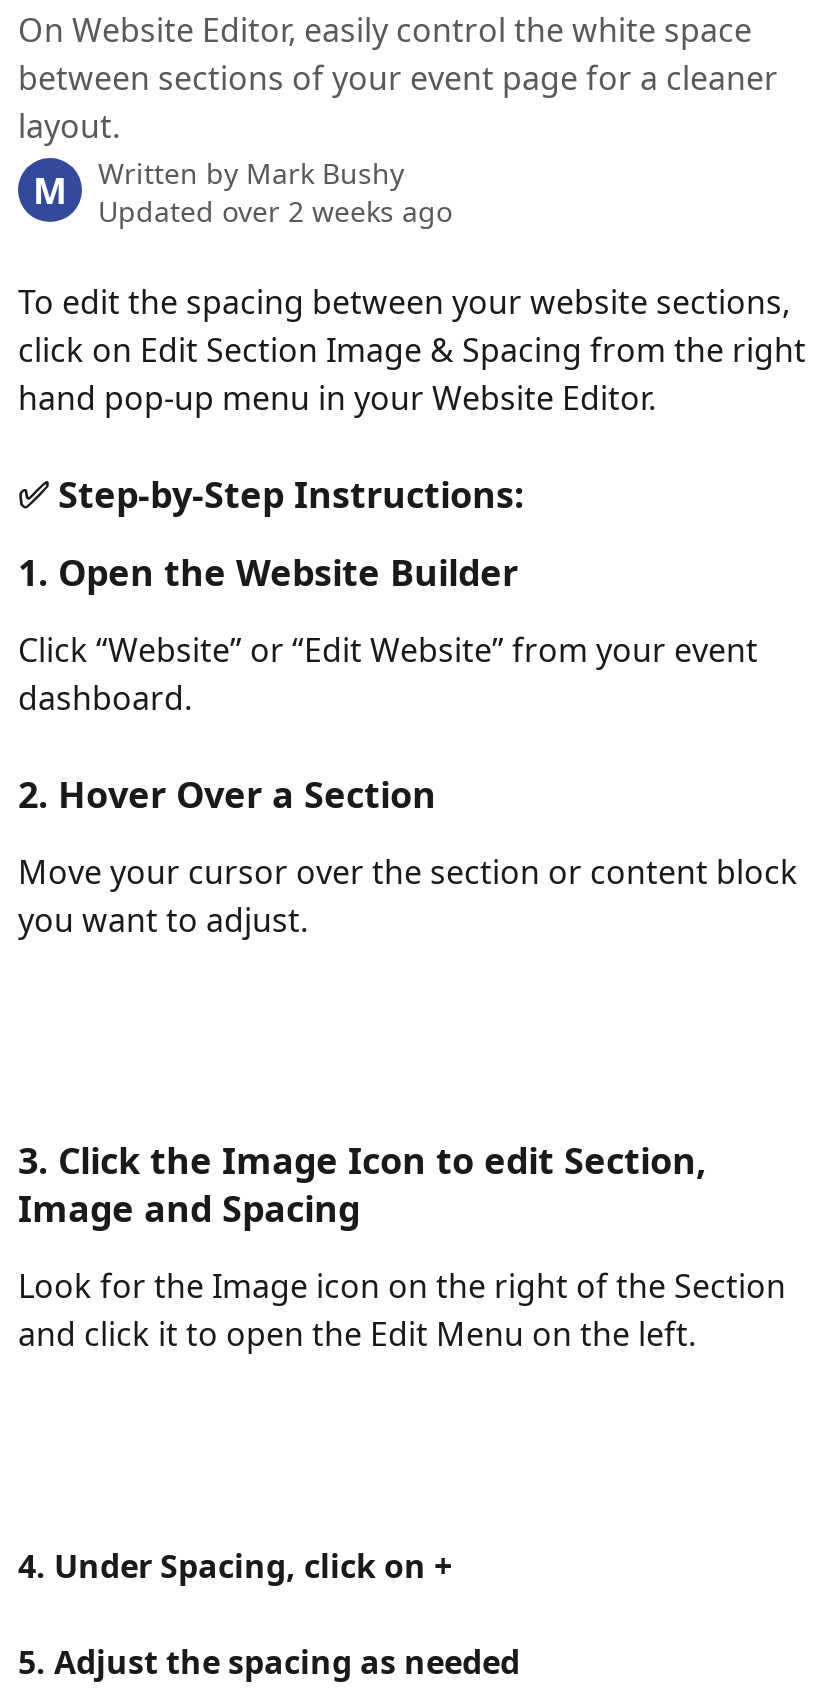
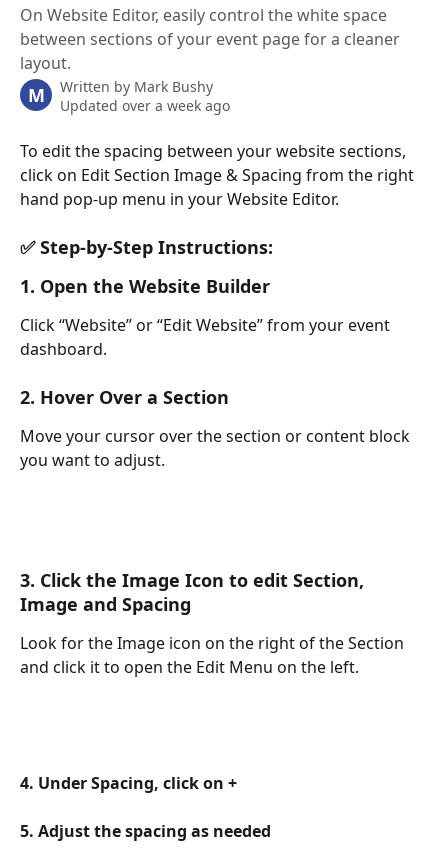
- Updated over 2 weeks ago
+ Updated over a week ago
